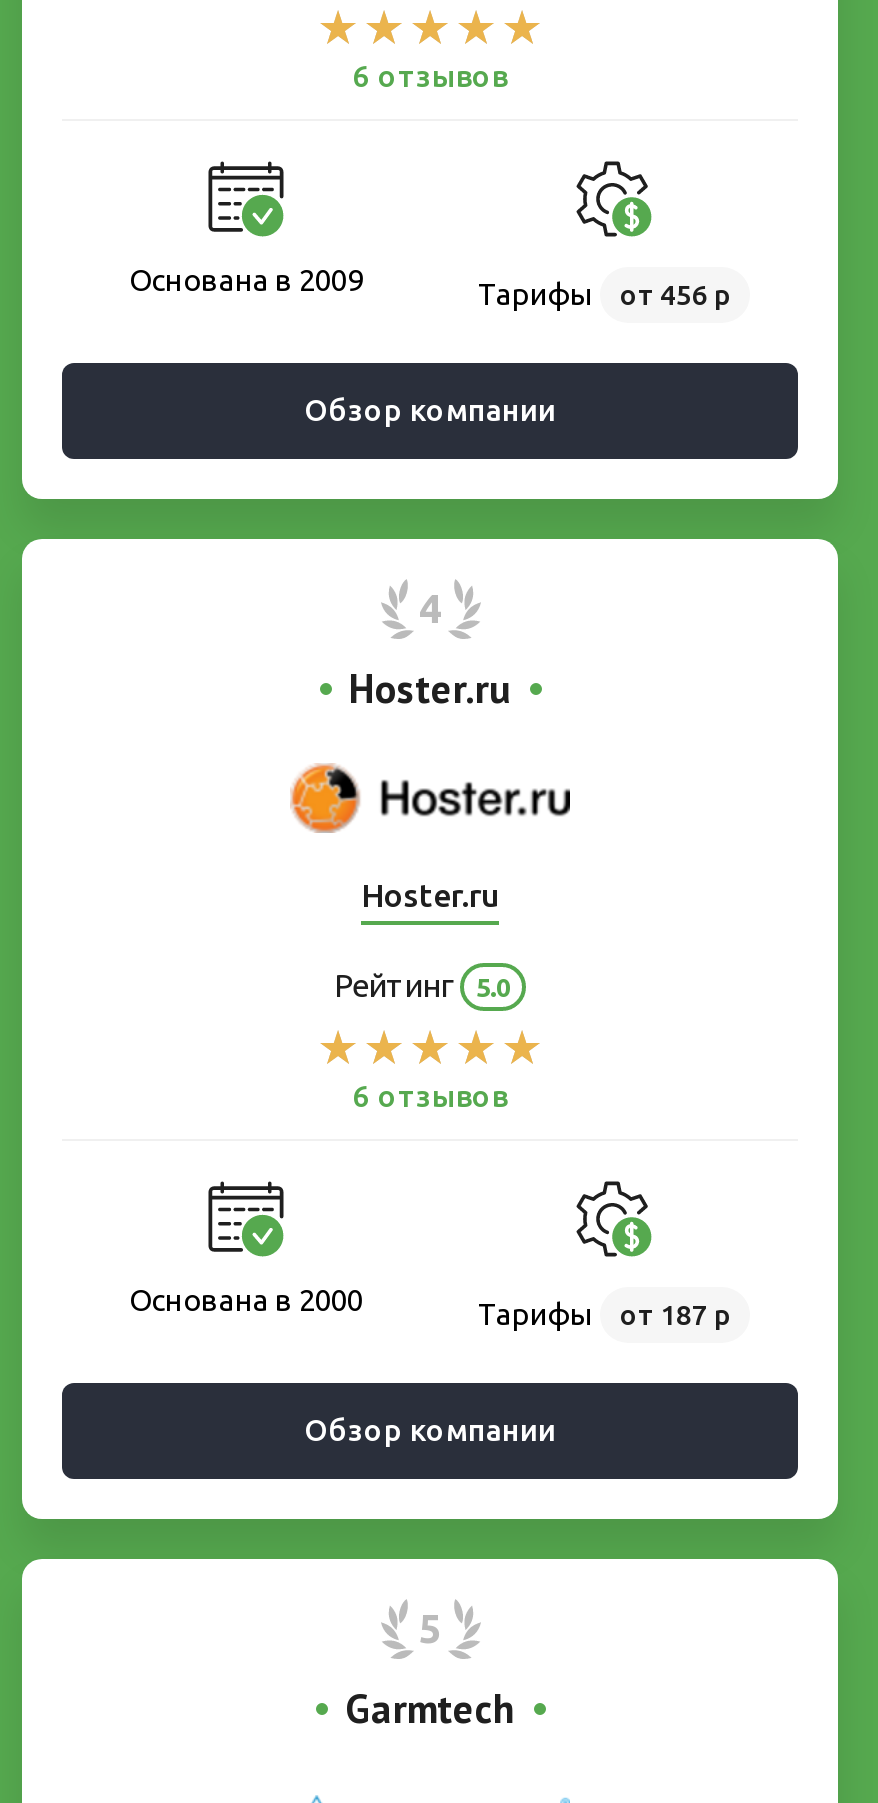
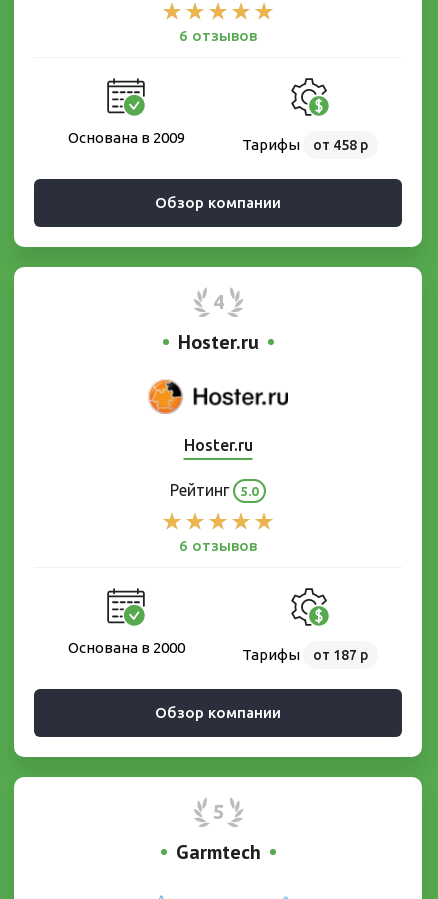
- Тарифы от 456 р
+ Тарифы от 458 р
